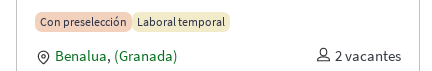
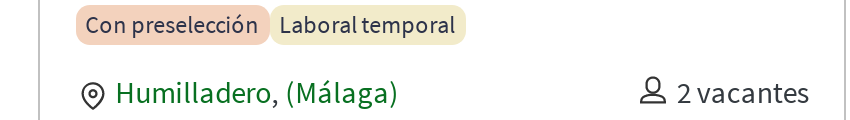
- Benalua, (Granada)
+ Humilladero, (Málaga)
